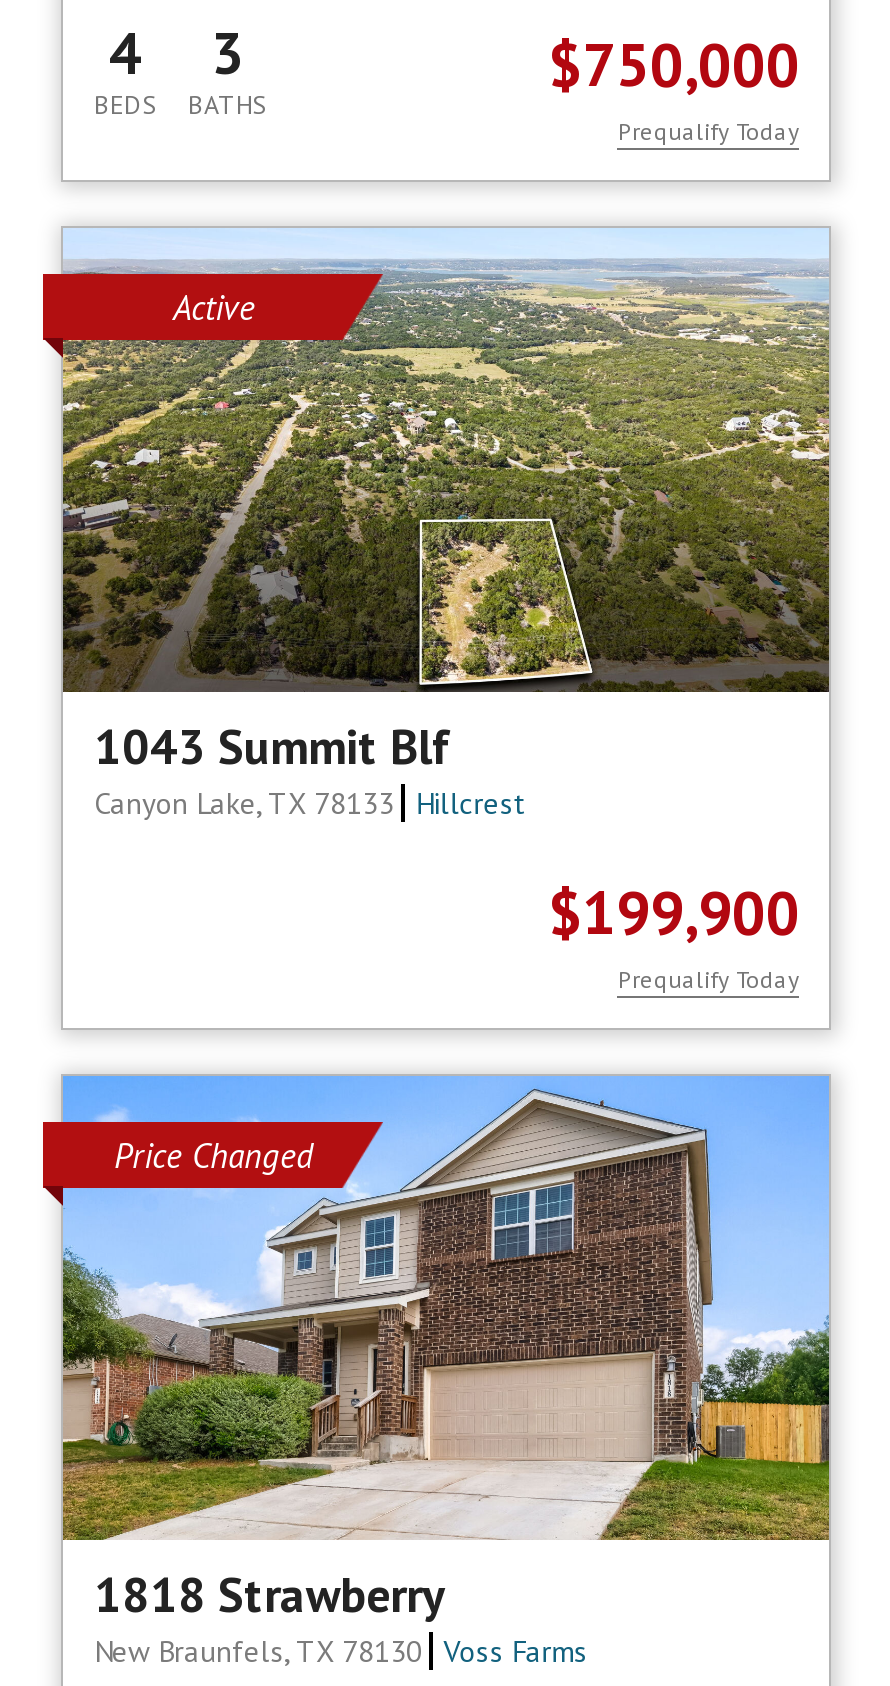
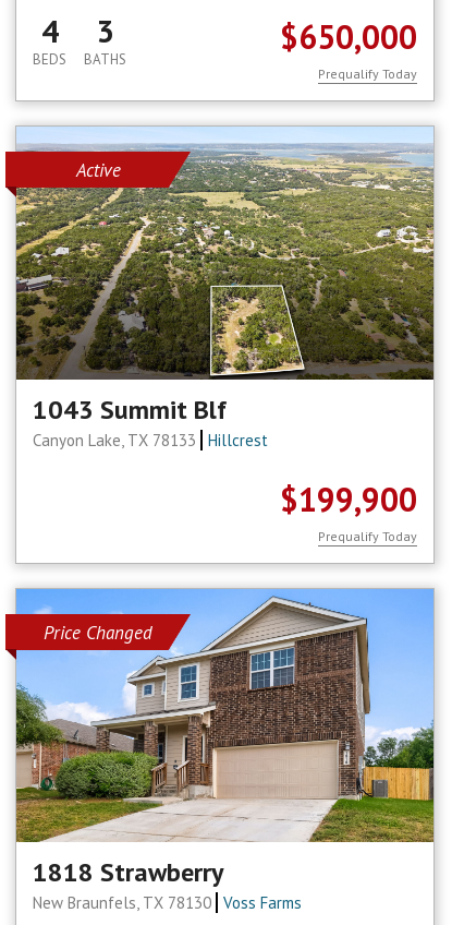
- $750,000
+ $650,000
